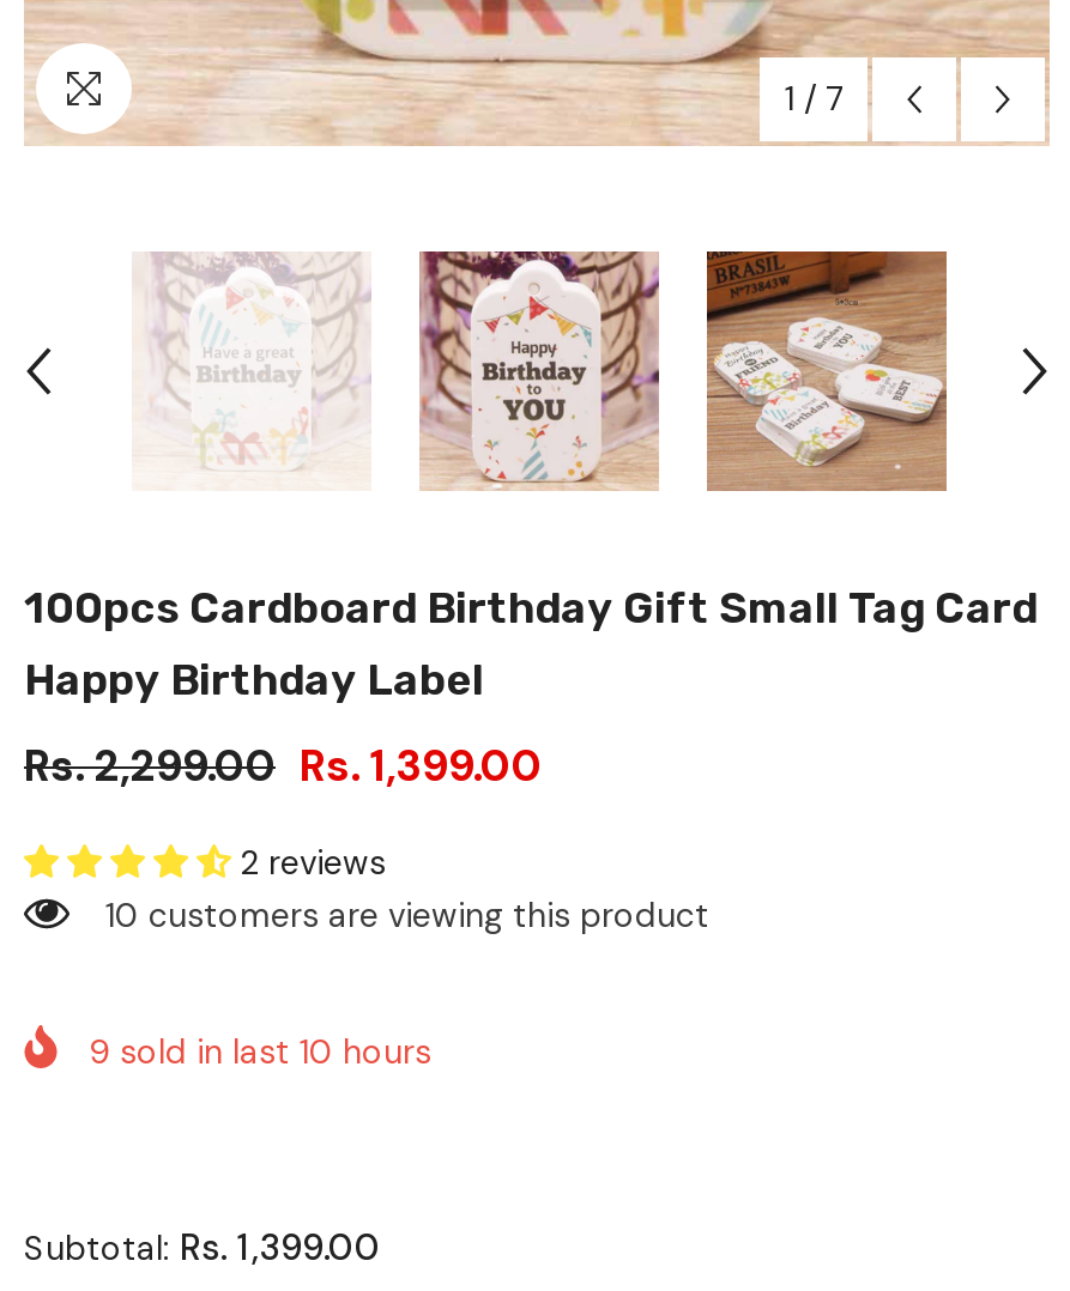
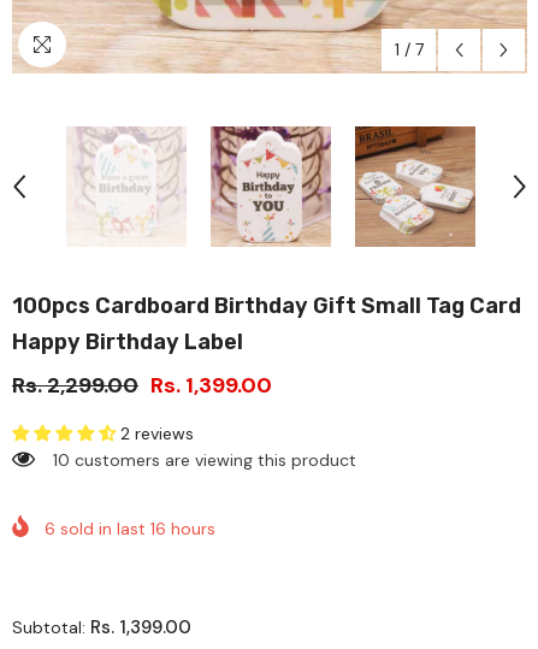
- 9 sold in last 10 hours
+ 6 sold in last 16 hours
